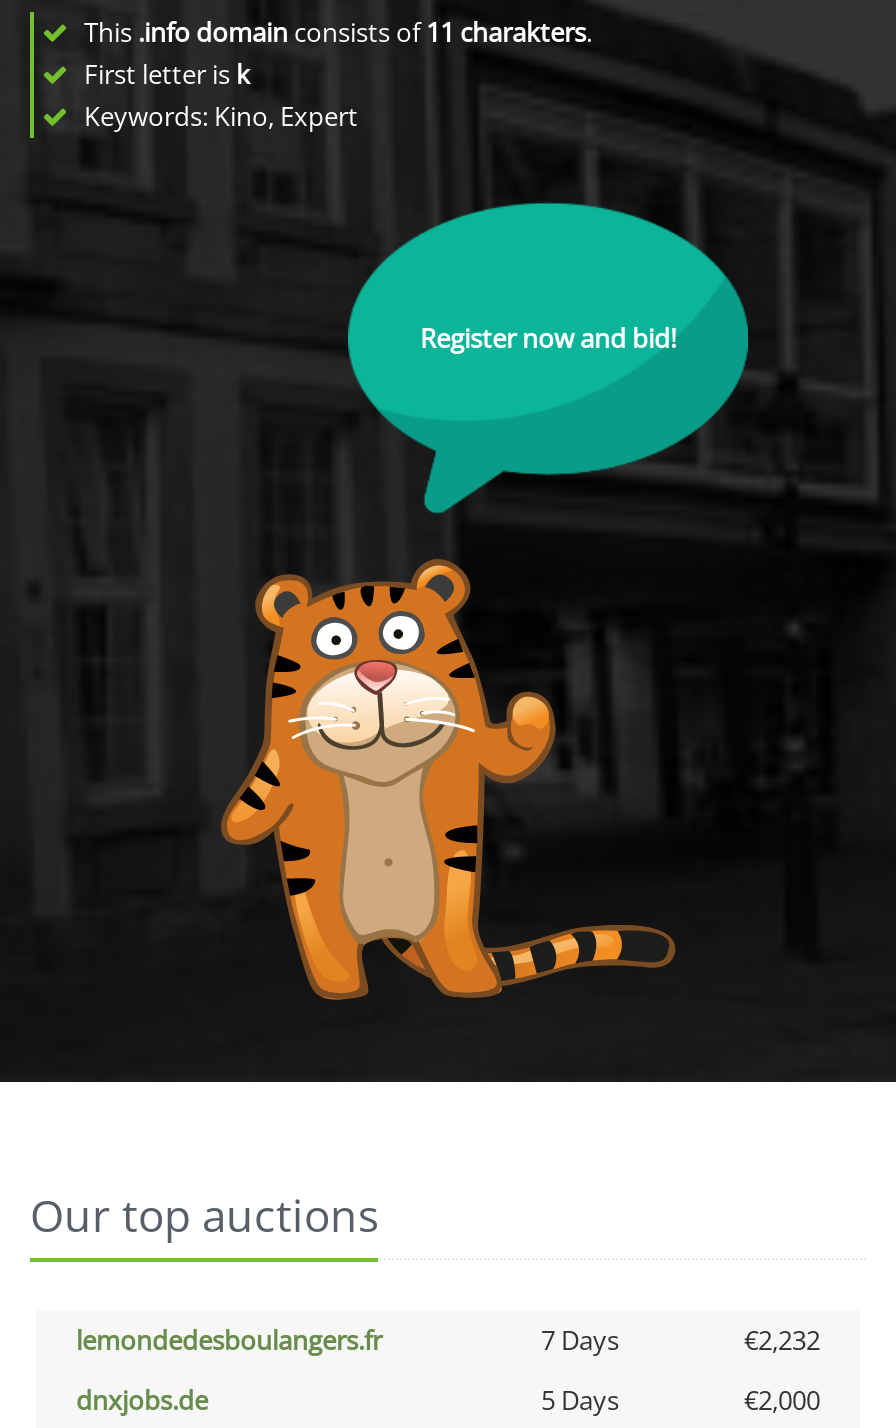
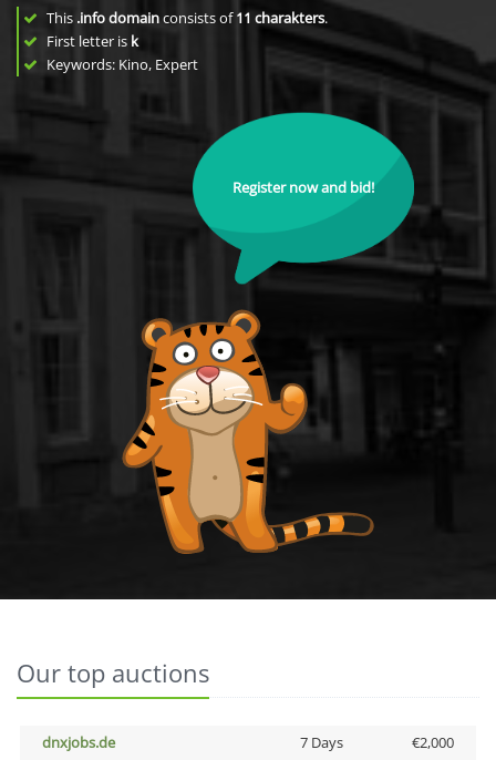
- lemondedesboulangers.fr
- 7 Days
- €2,232

- 5 Days
+ 7 Days
